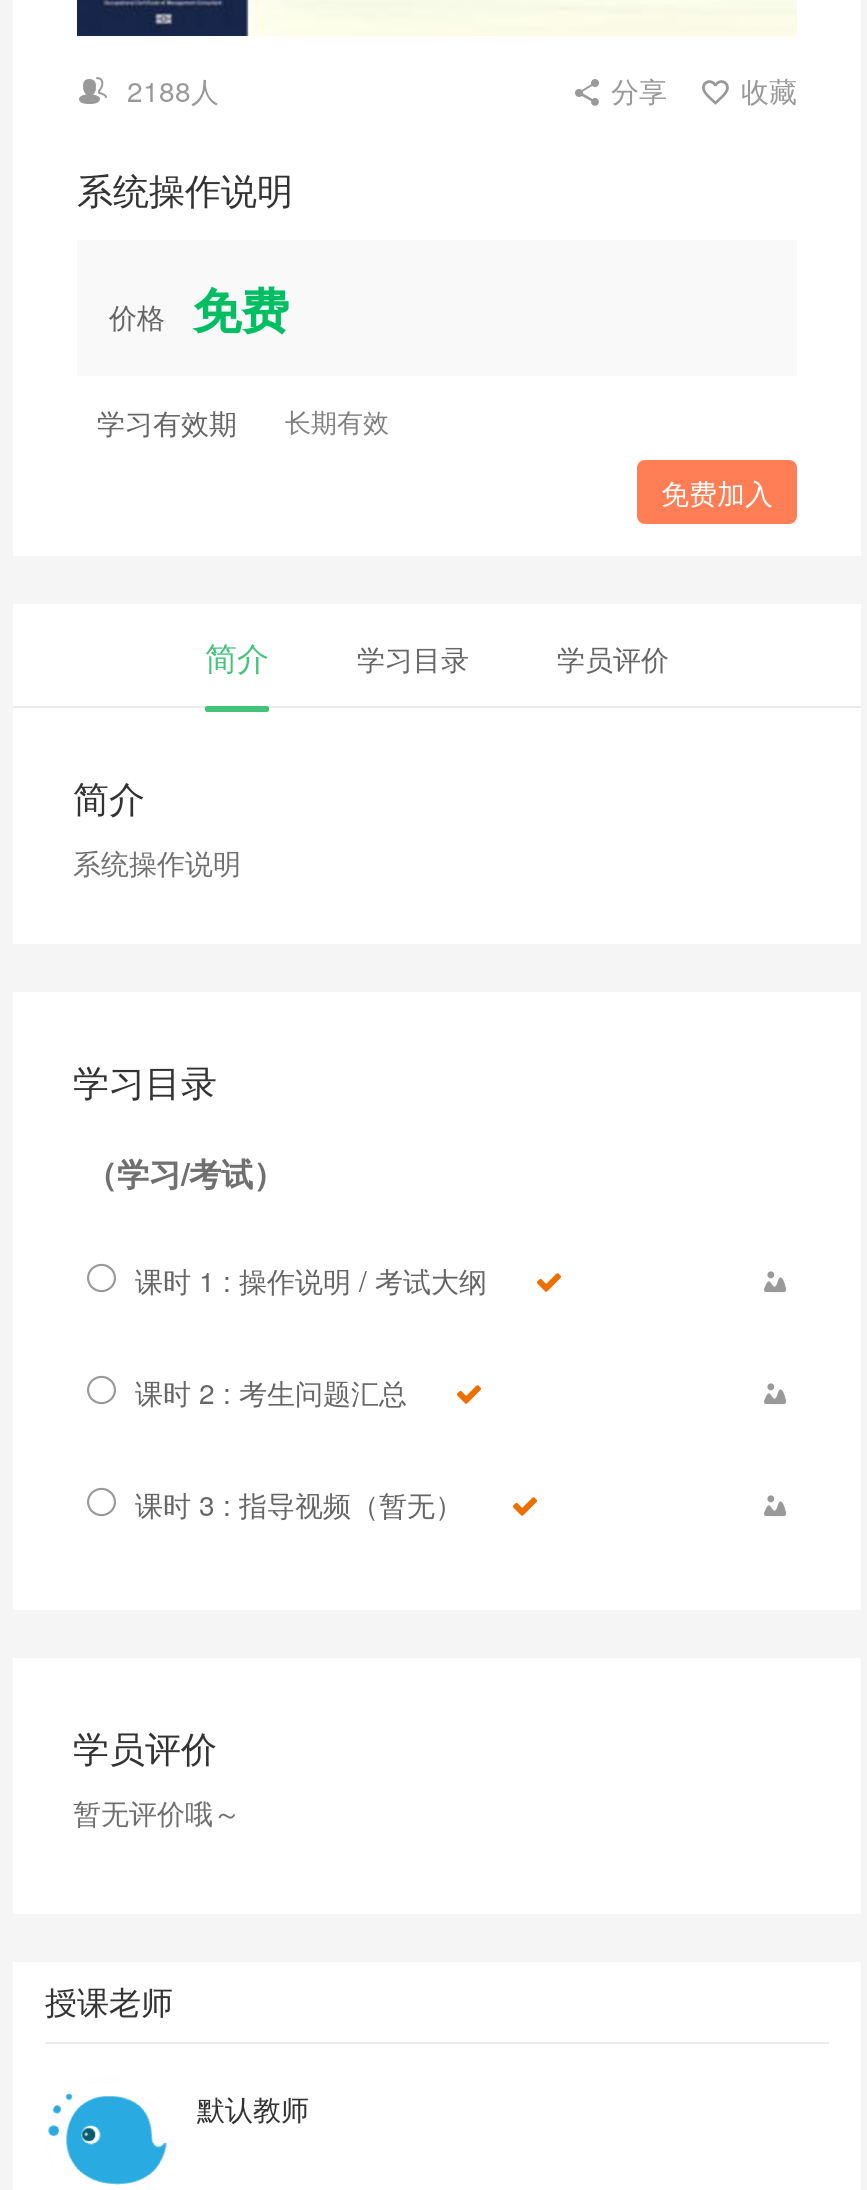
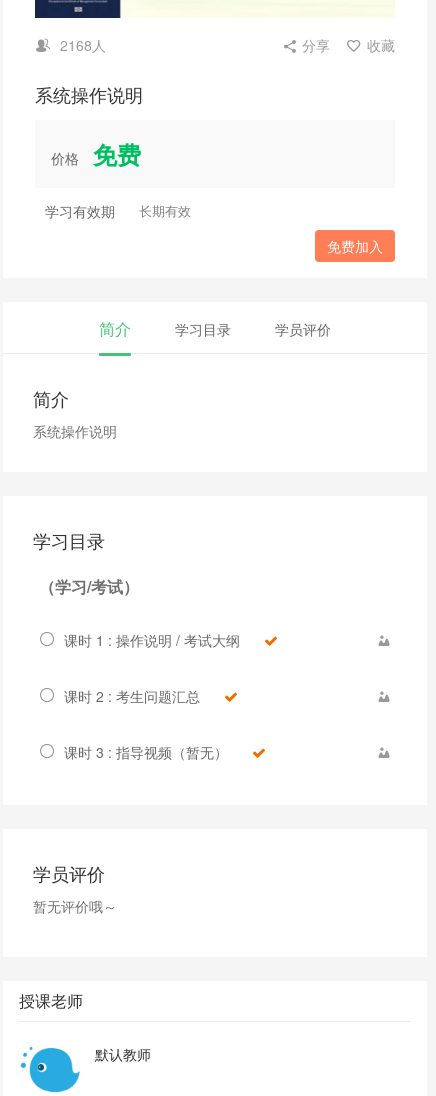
- 2188人
+ 2168人
